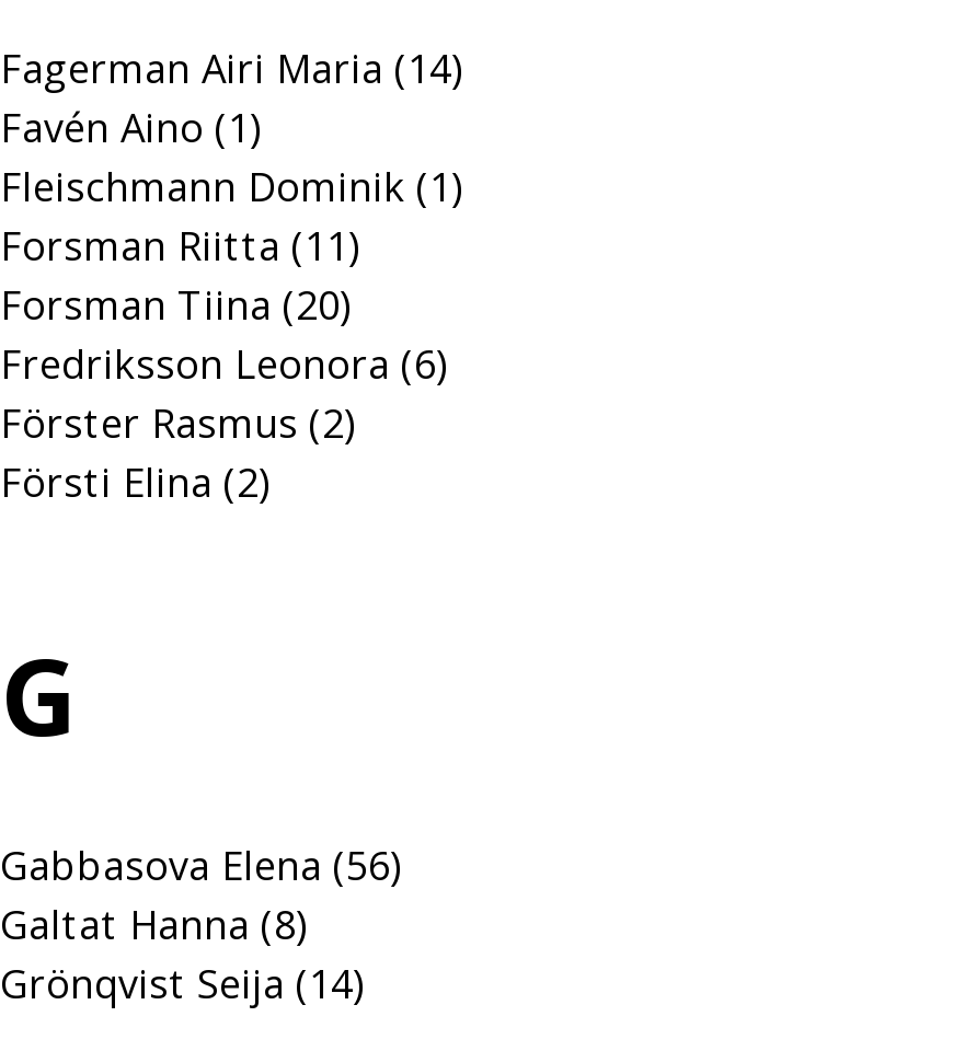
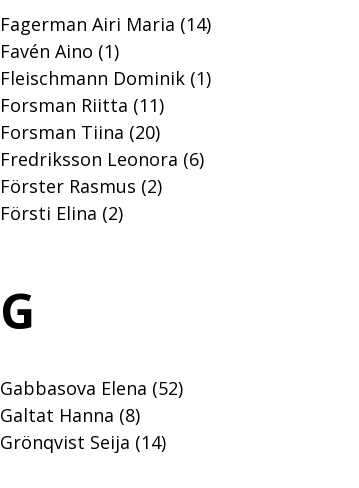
- Gabbasova Elena (56)
+ Gabbasova Elena (52)
